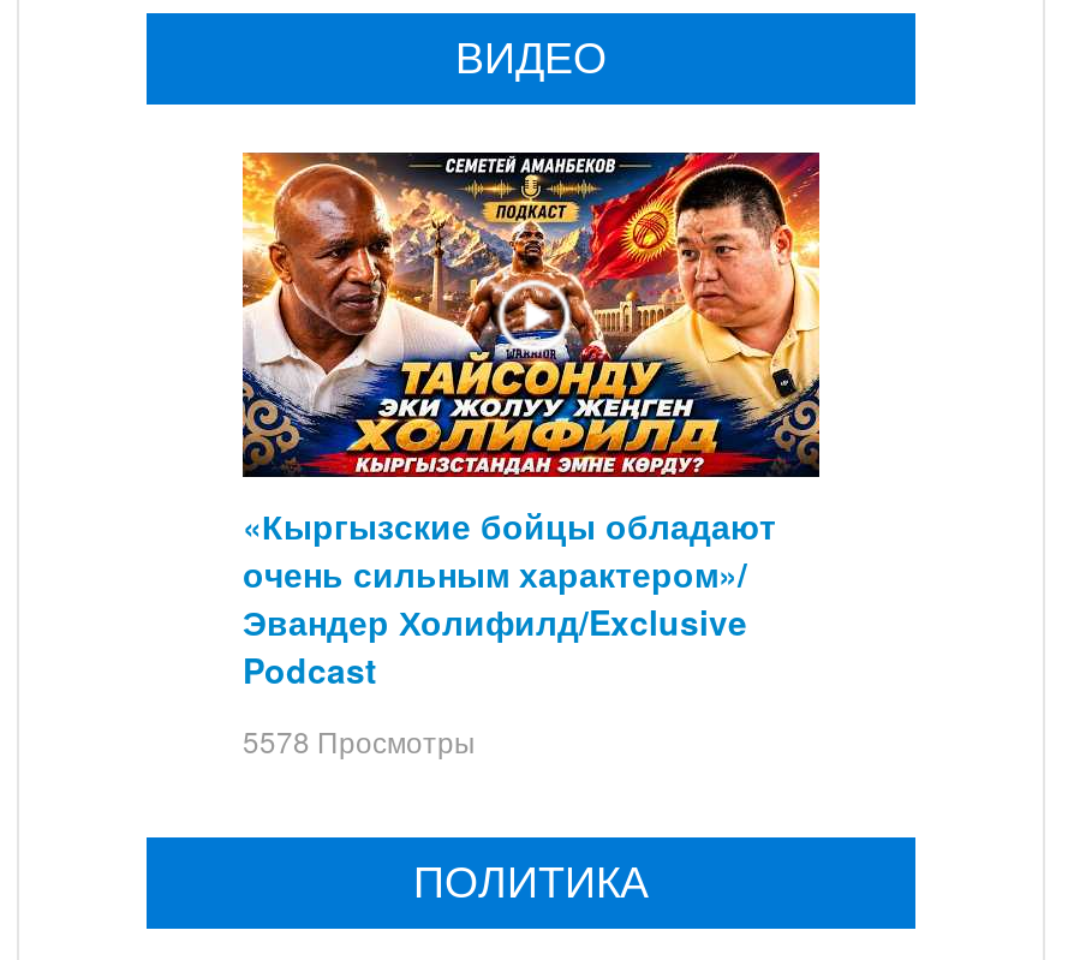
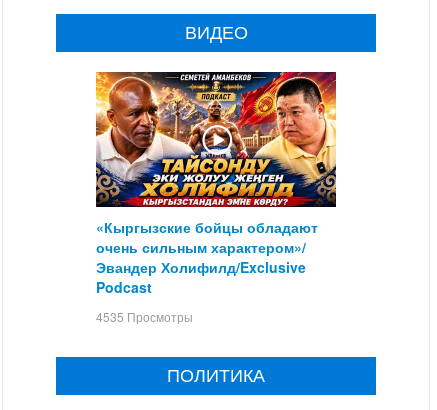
- 5578 Просмотры
+ 4535 Просмотры
